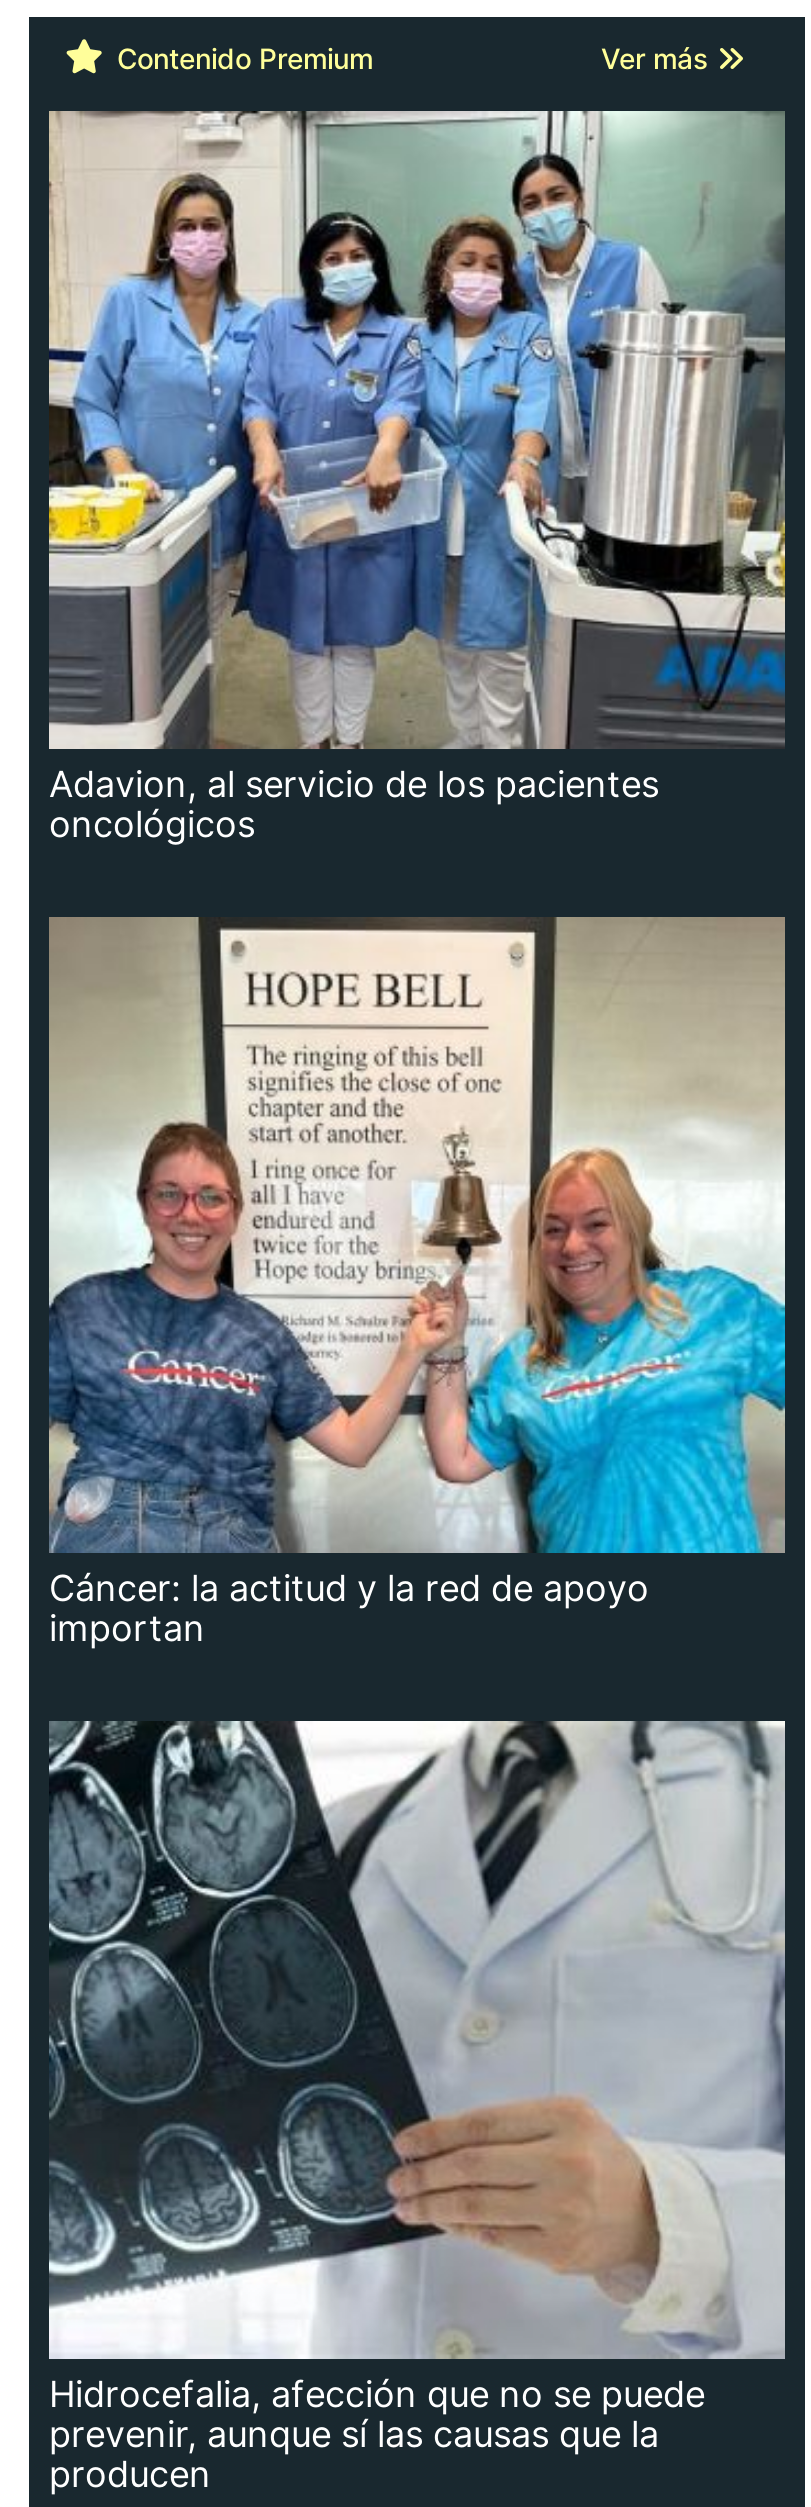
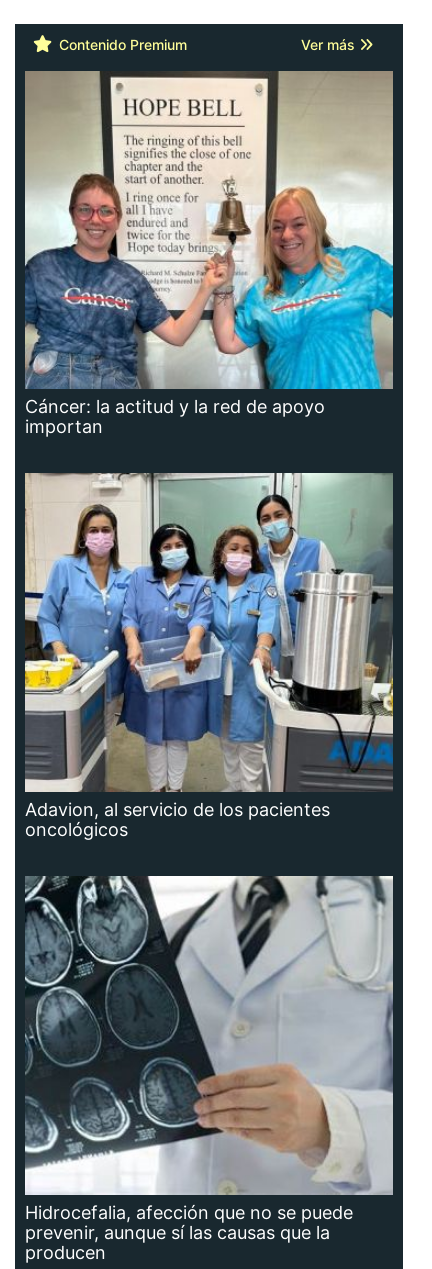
moved down: [image] | Adavion, al servicio de los pacientes | oncológicos

moved up: [image] | Cáncer: la actitud y la red de apoyo | importan
